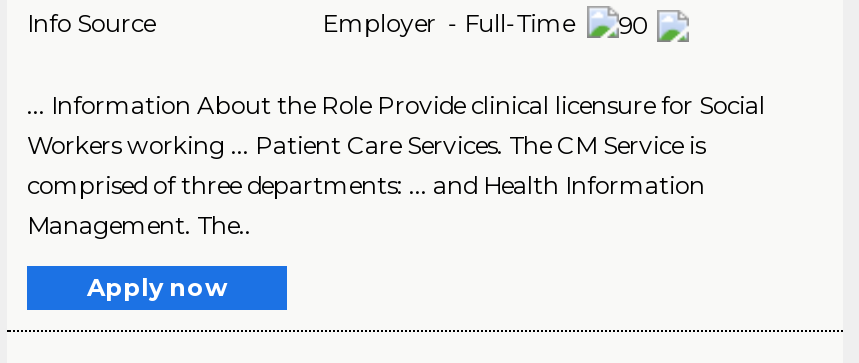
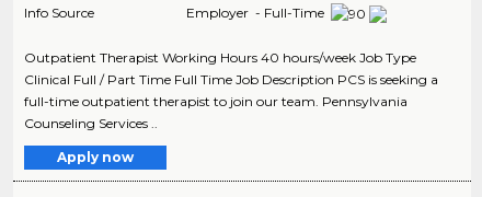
- ... Information About the Role Provide clinical licensure for Social
- Workers working ... Patient Care Services. The CM Service is
- comprised of three departments: ... and Health Information
- Management. The..
+ Outpatient Therapist Working Hours 40 hours/week Job Type
+ Clinical Full / Part Time Full Time Job Description PCS is seeking a
+ full-time outpatient therapist to join our team. Pennsylvania
+ Counseling Services ..
